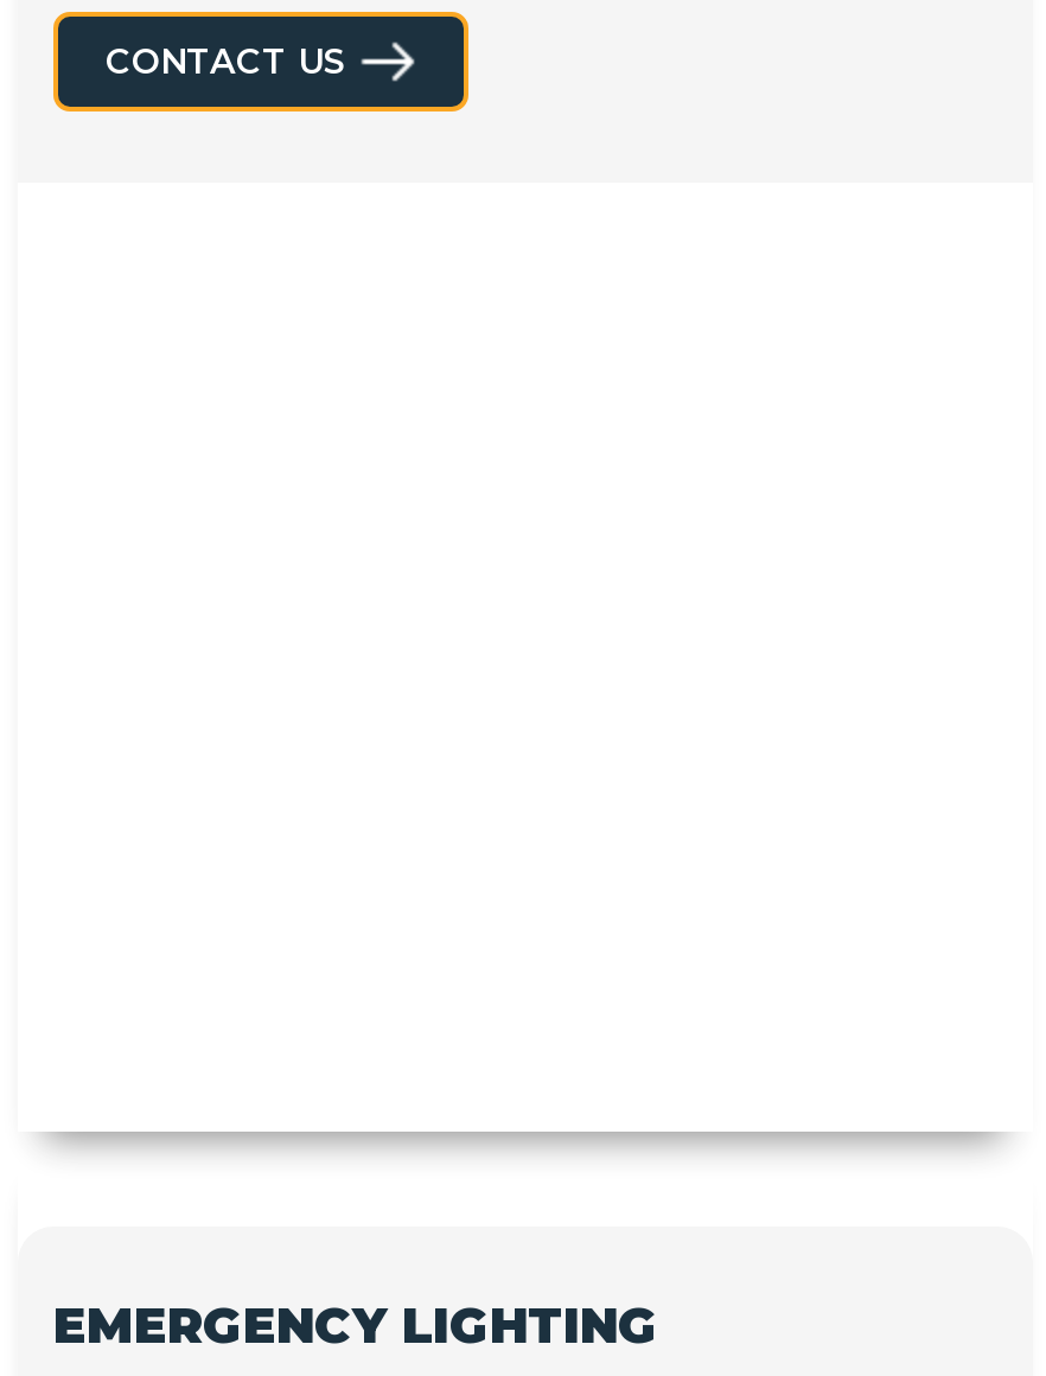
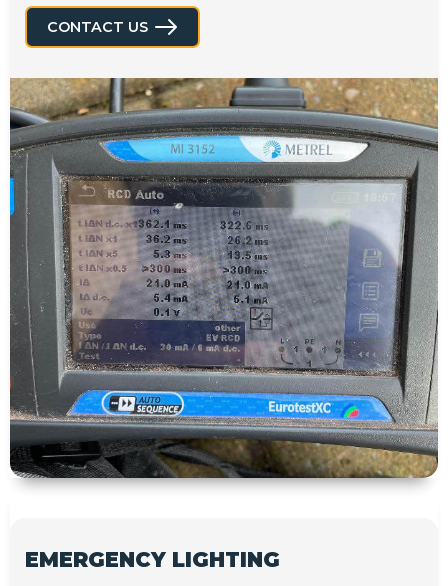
+ [image]
